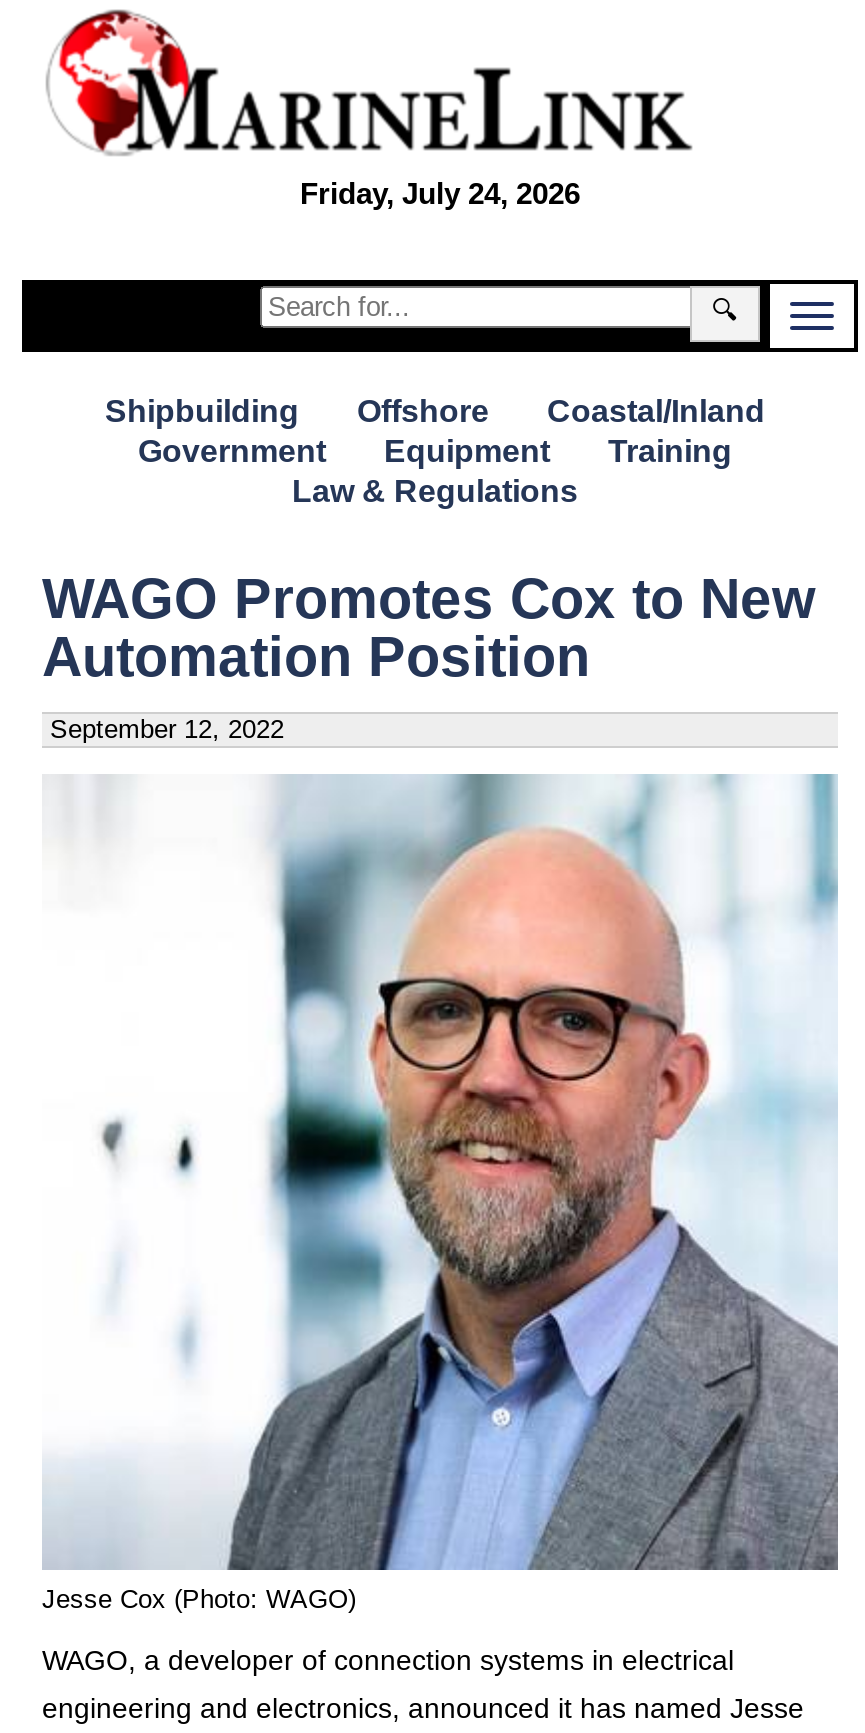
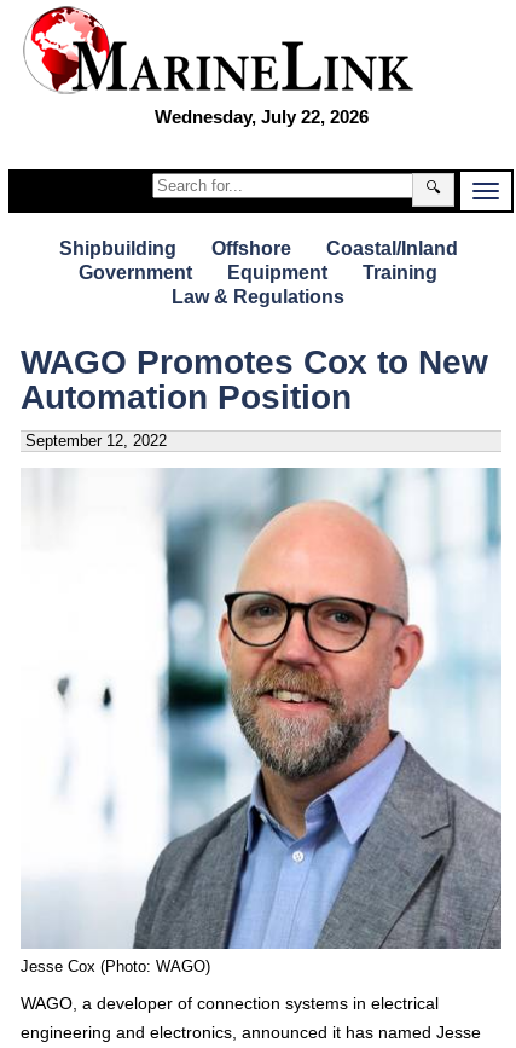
- Friday, July 24, 2026
+ Wednesday, July 22, 2026
